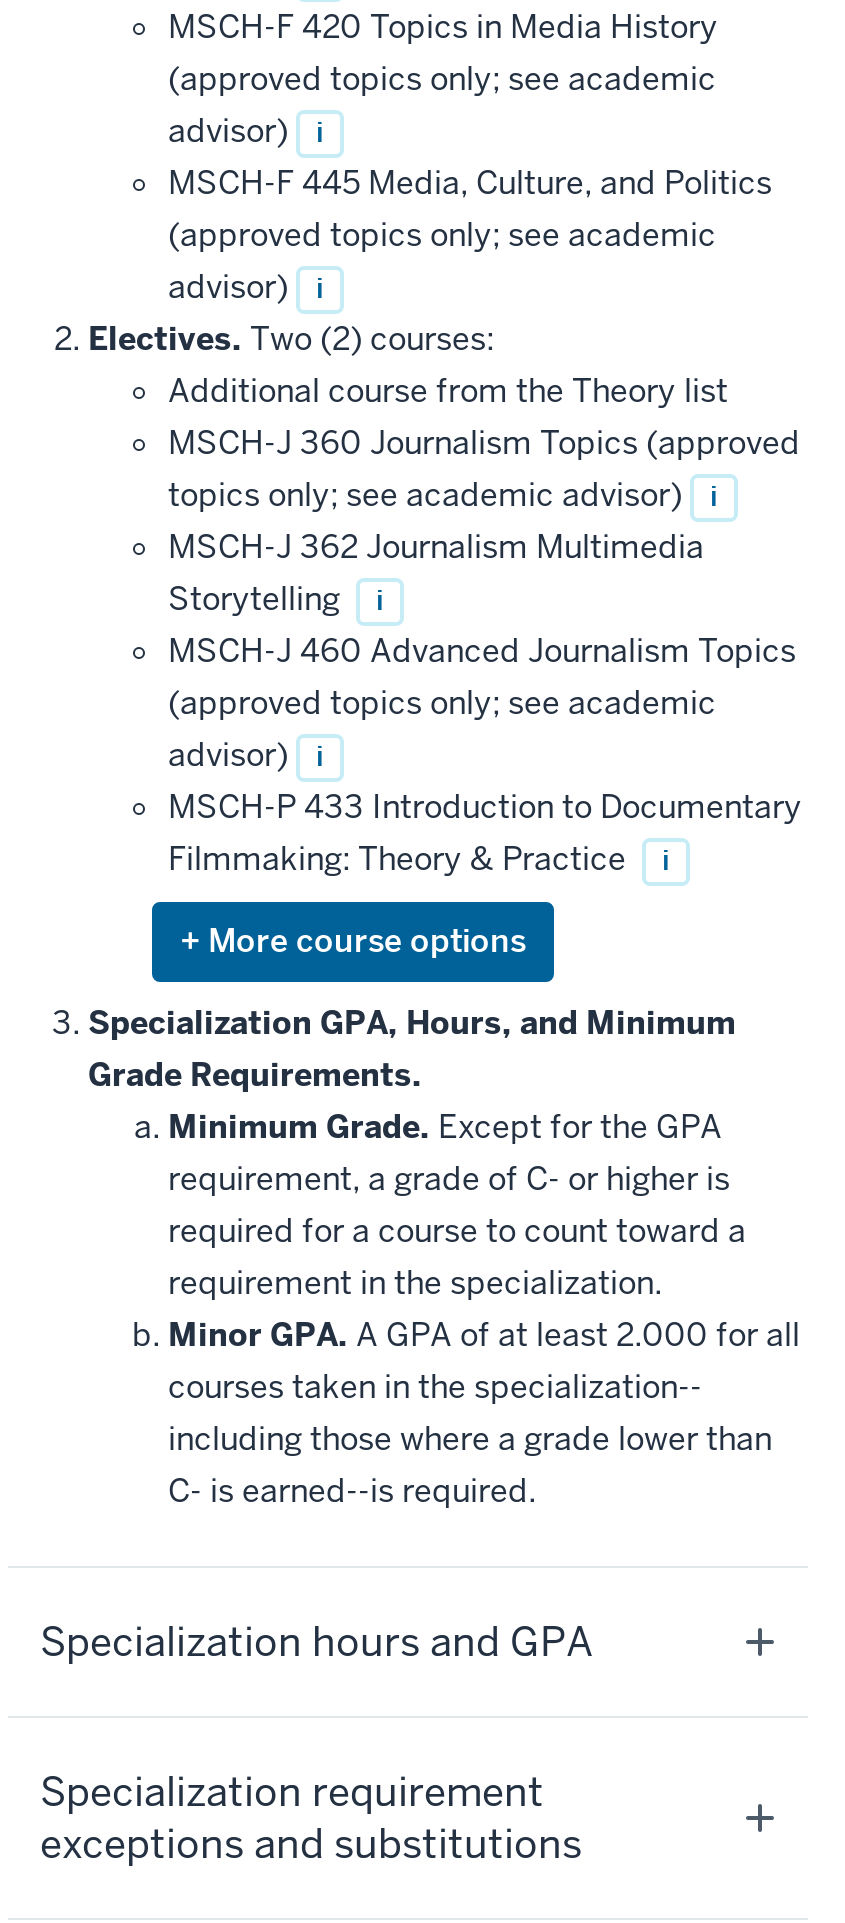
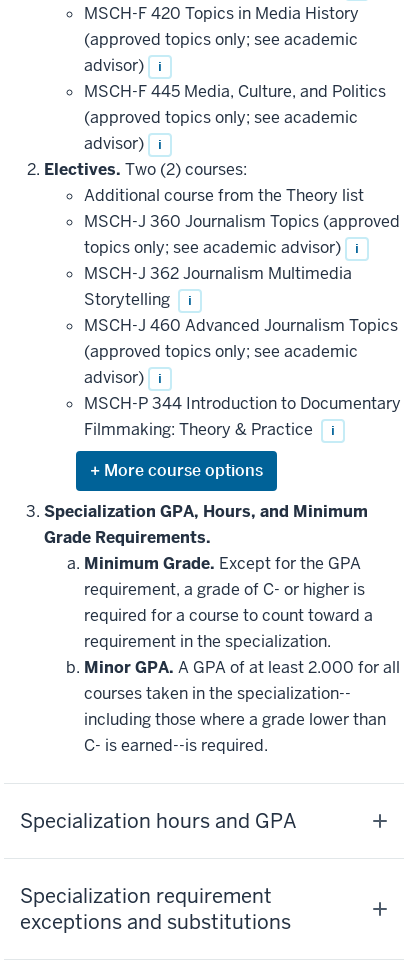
- MSCH-P 433 Introduction to Documentary
+ MSCH-P 344 Introduction to Documentary
